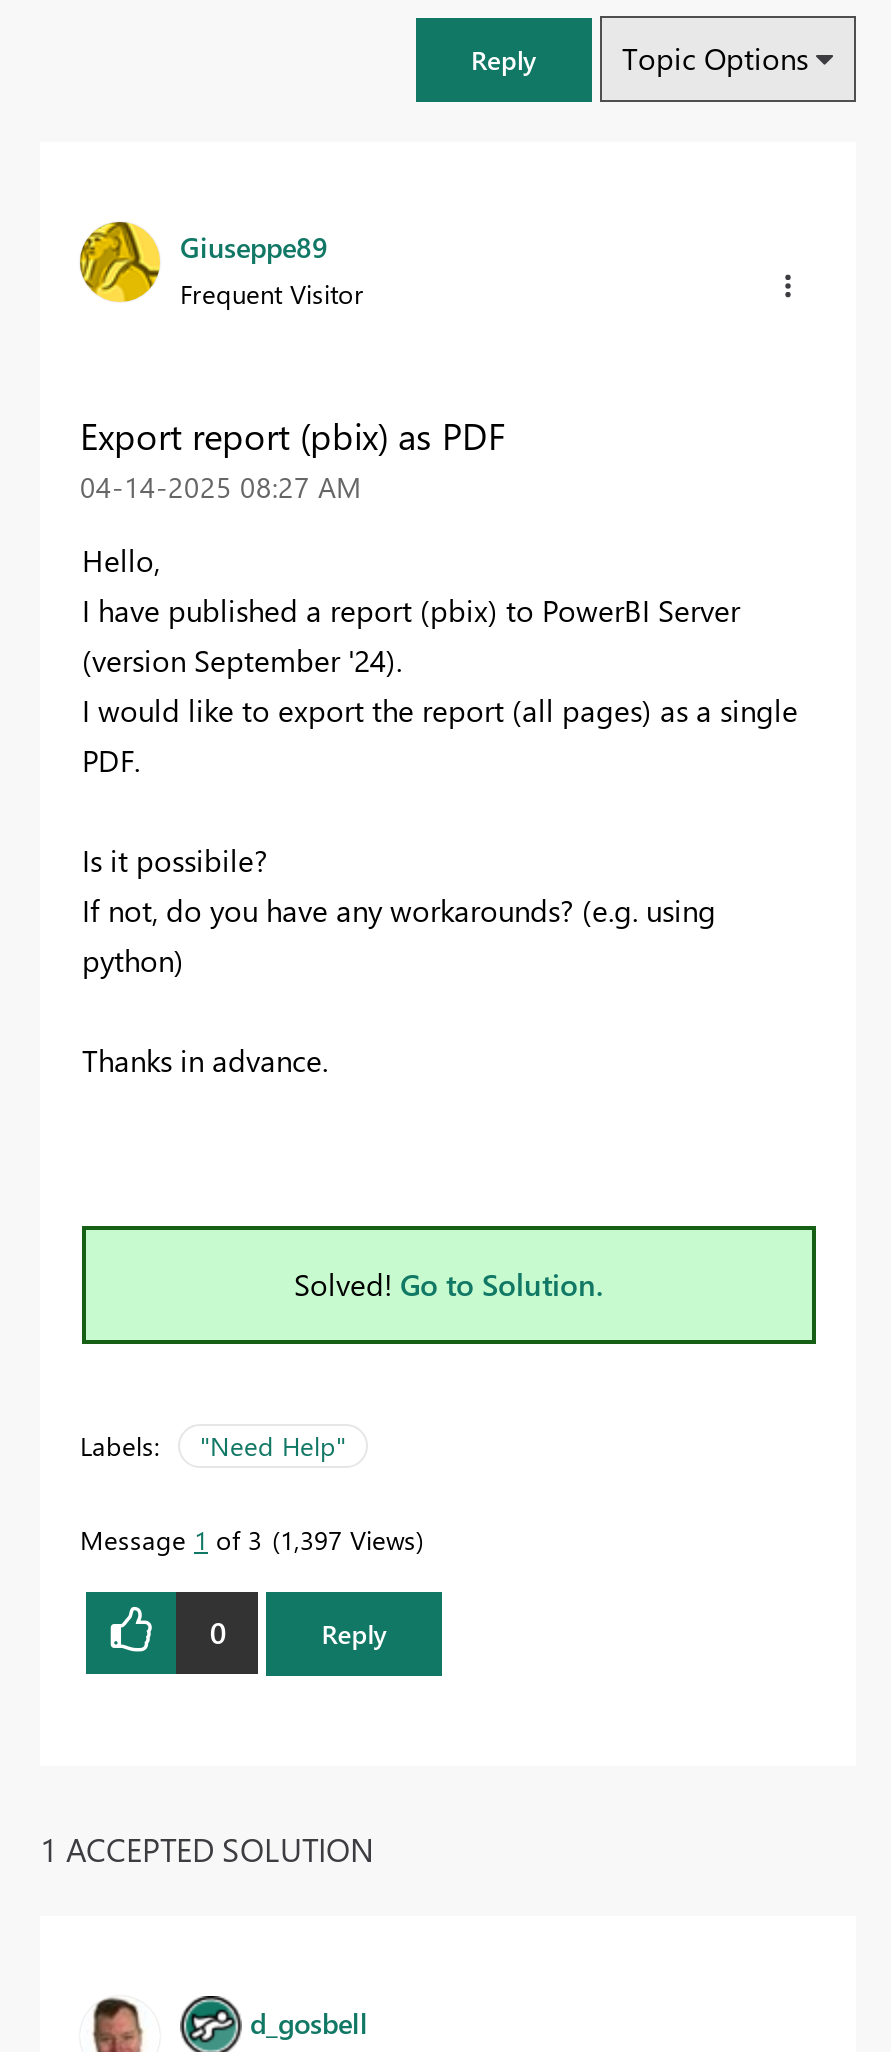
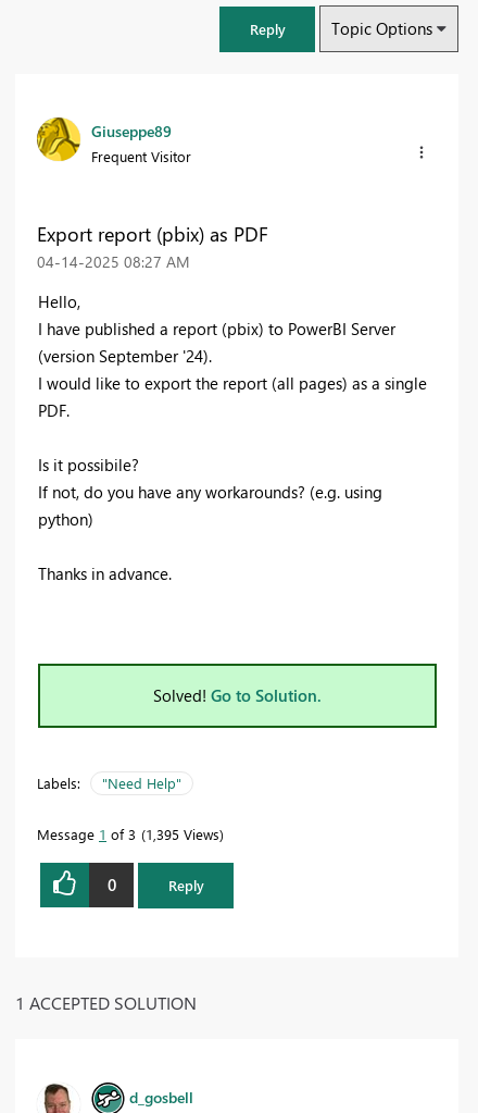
- Message 1 of 3 1,397 Views
+ Message 1 of 3 1,395 Views
